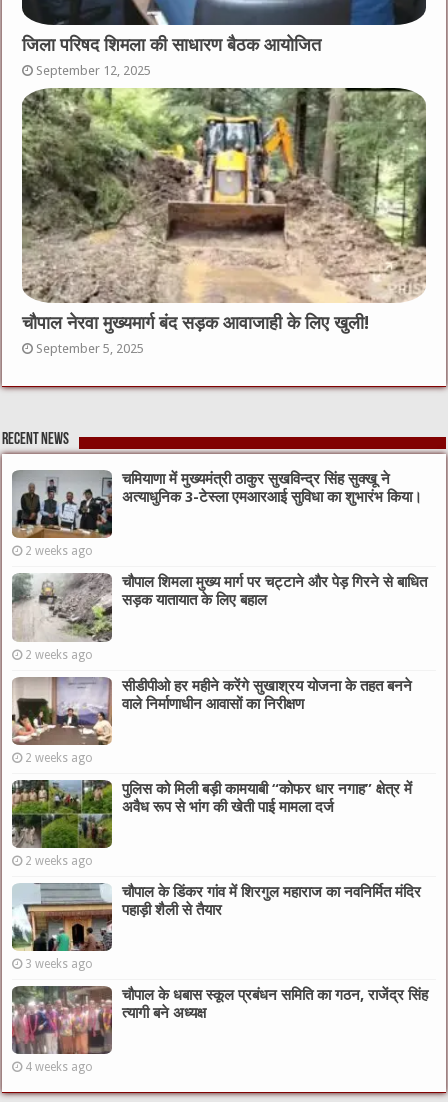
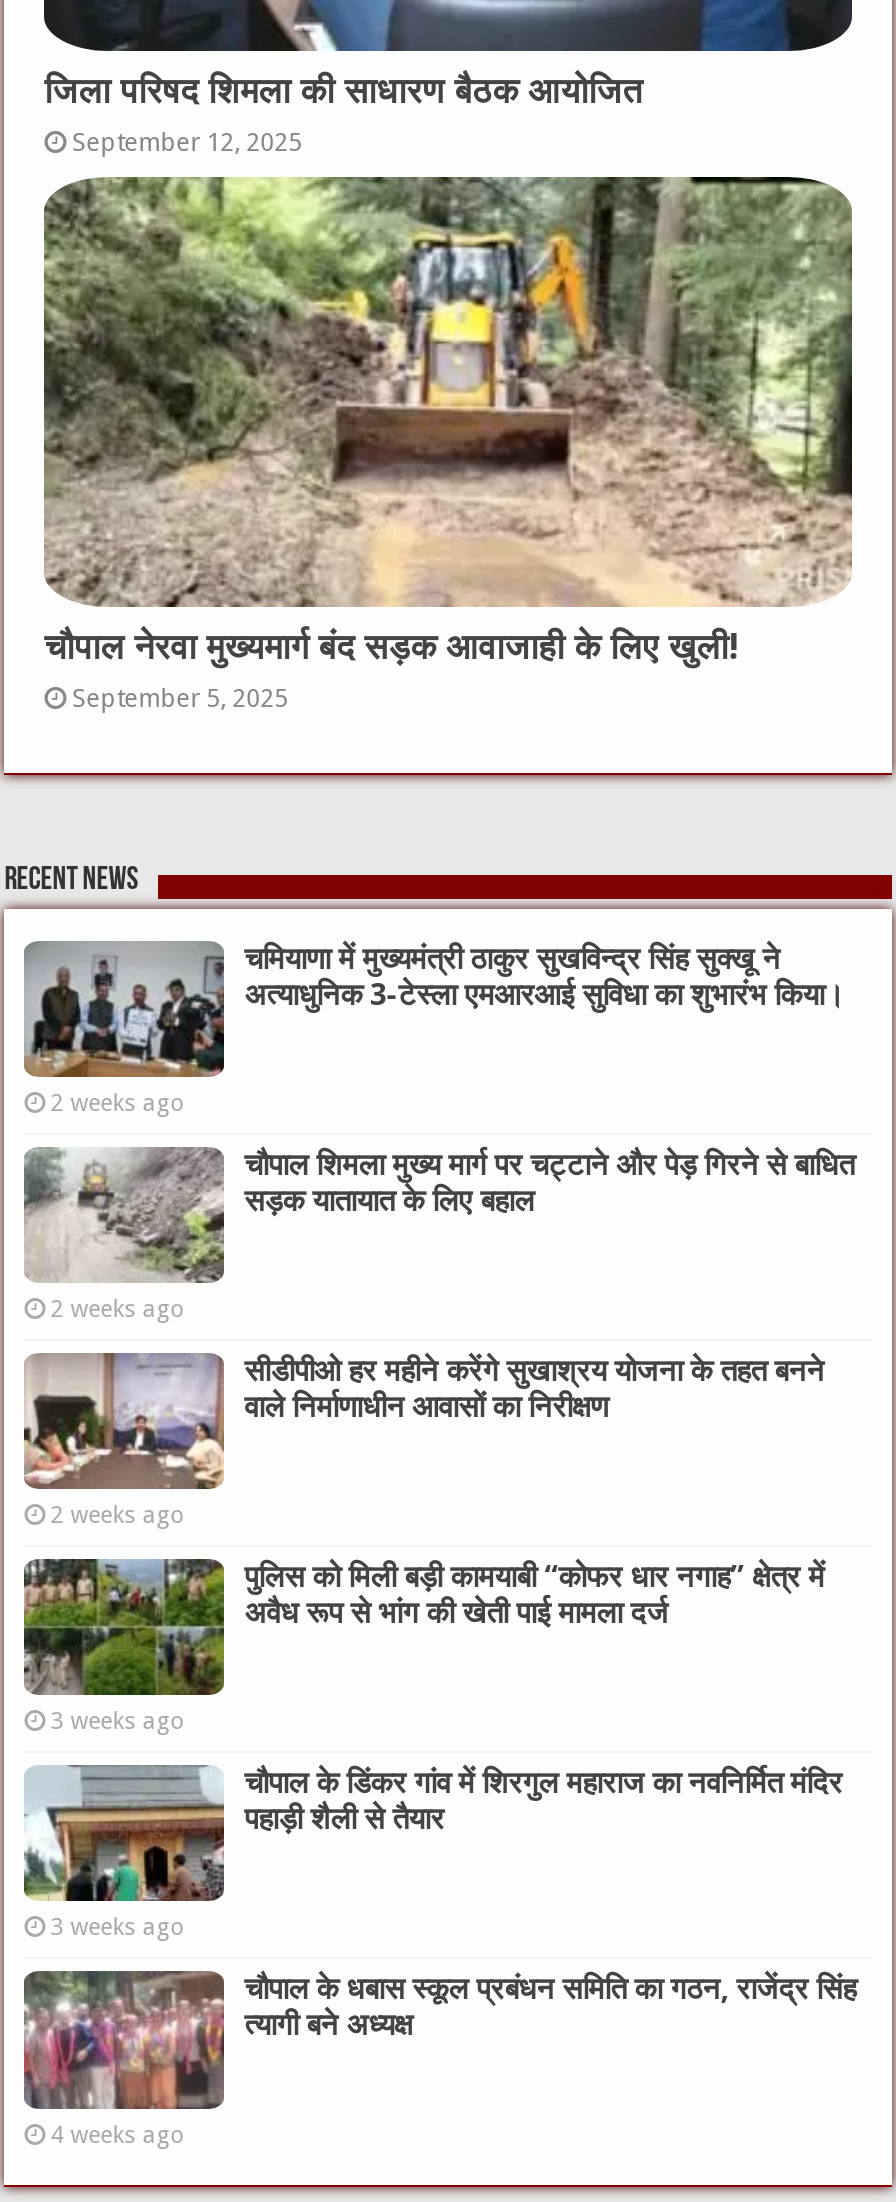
- 2 weeks ago
+ 3 weeks ago
